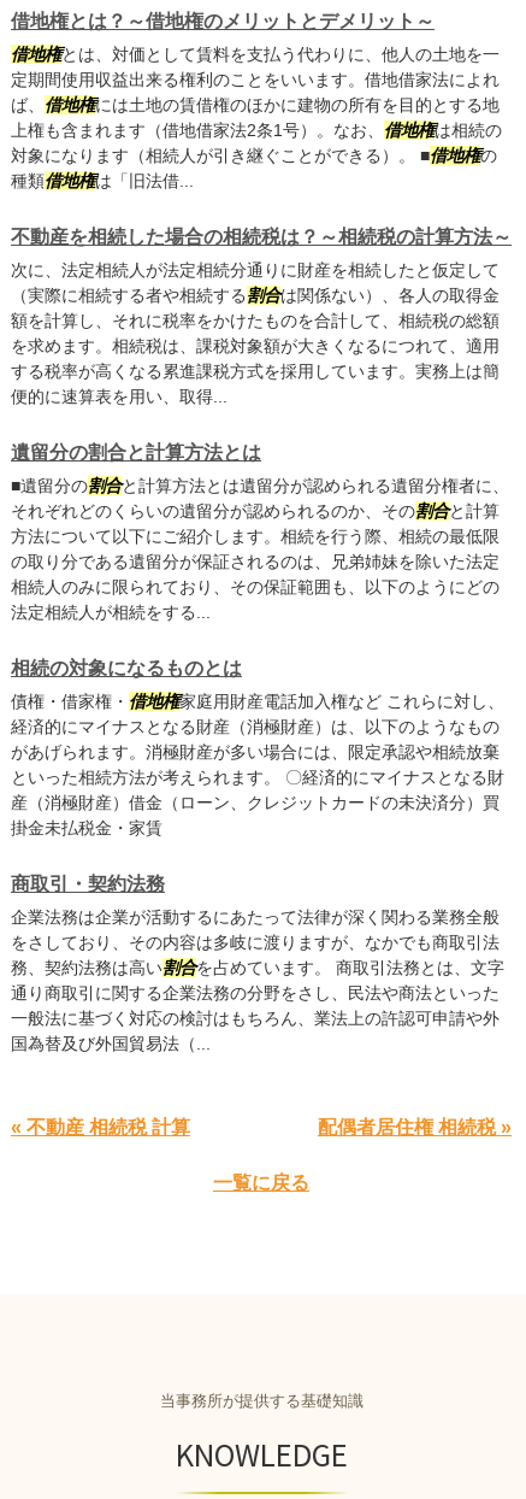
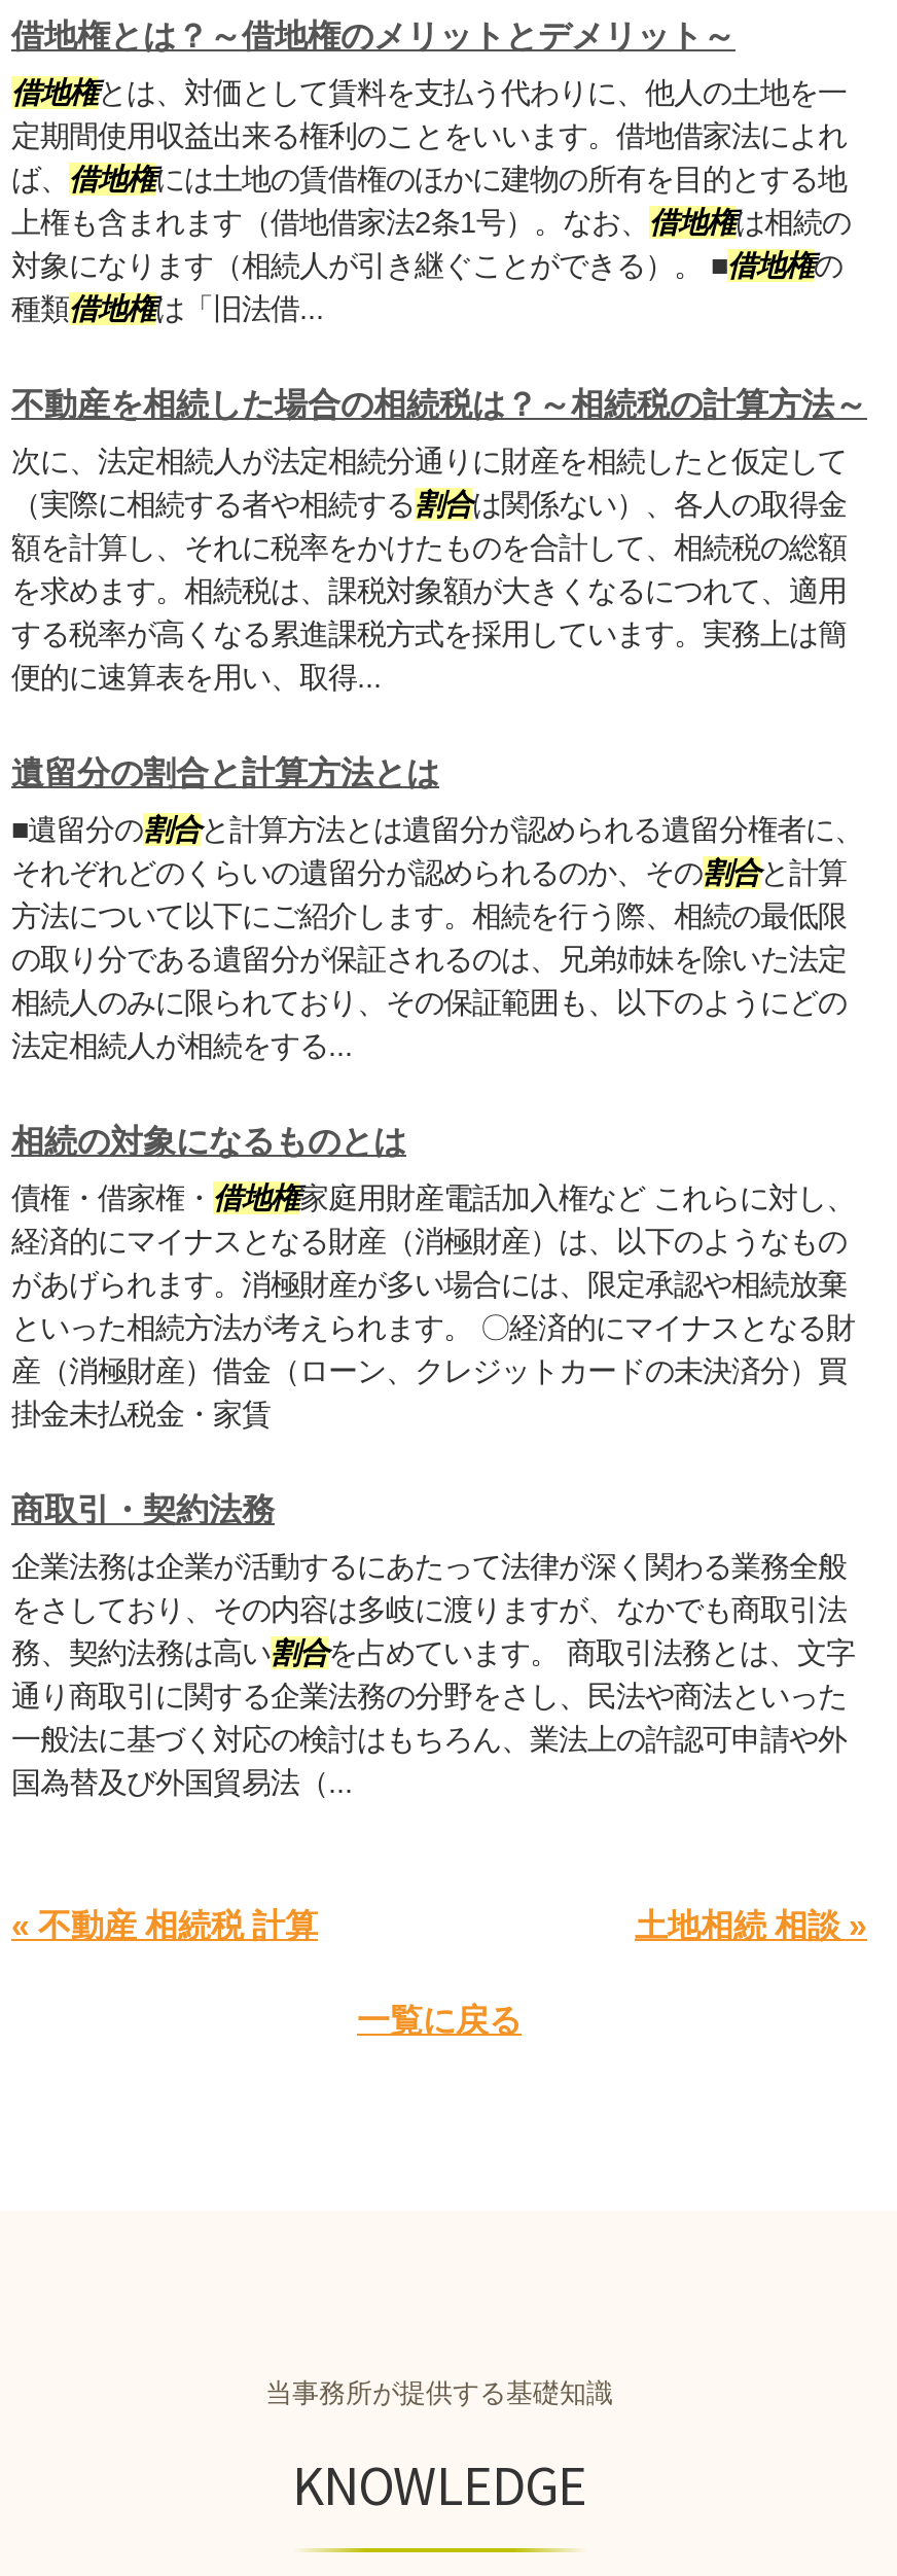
- 配偶者居住権 相続税 »
+ 土地相続 相談 »
